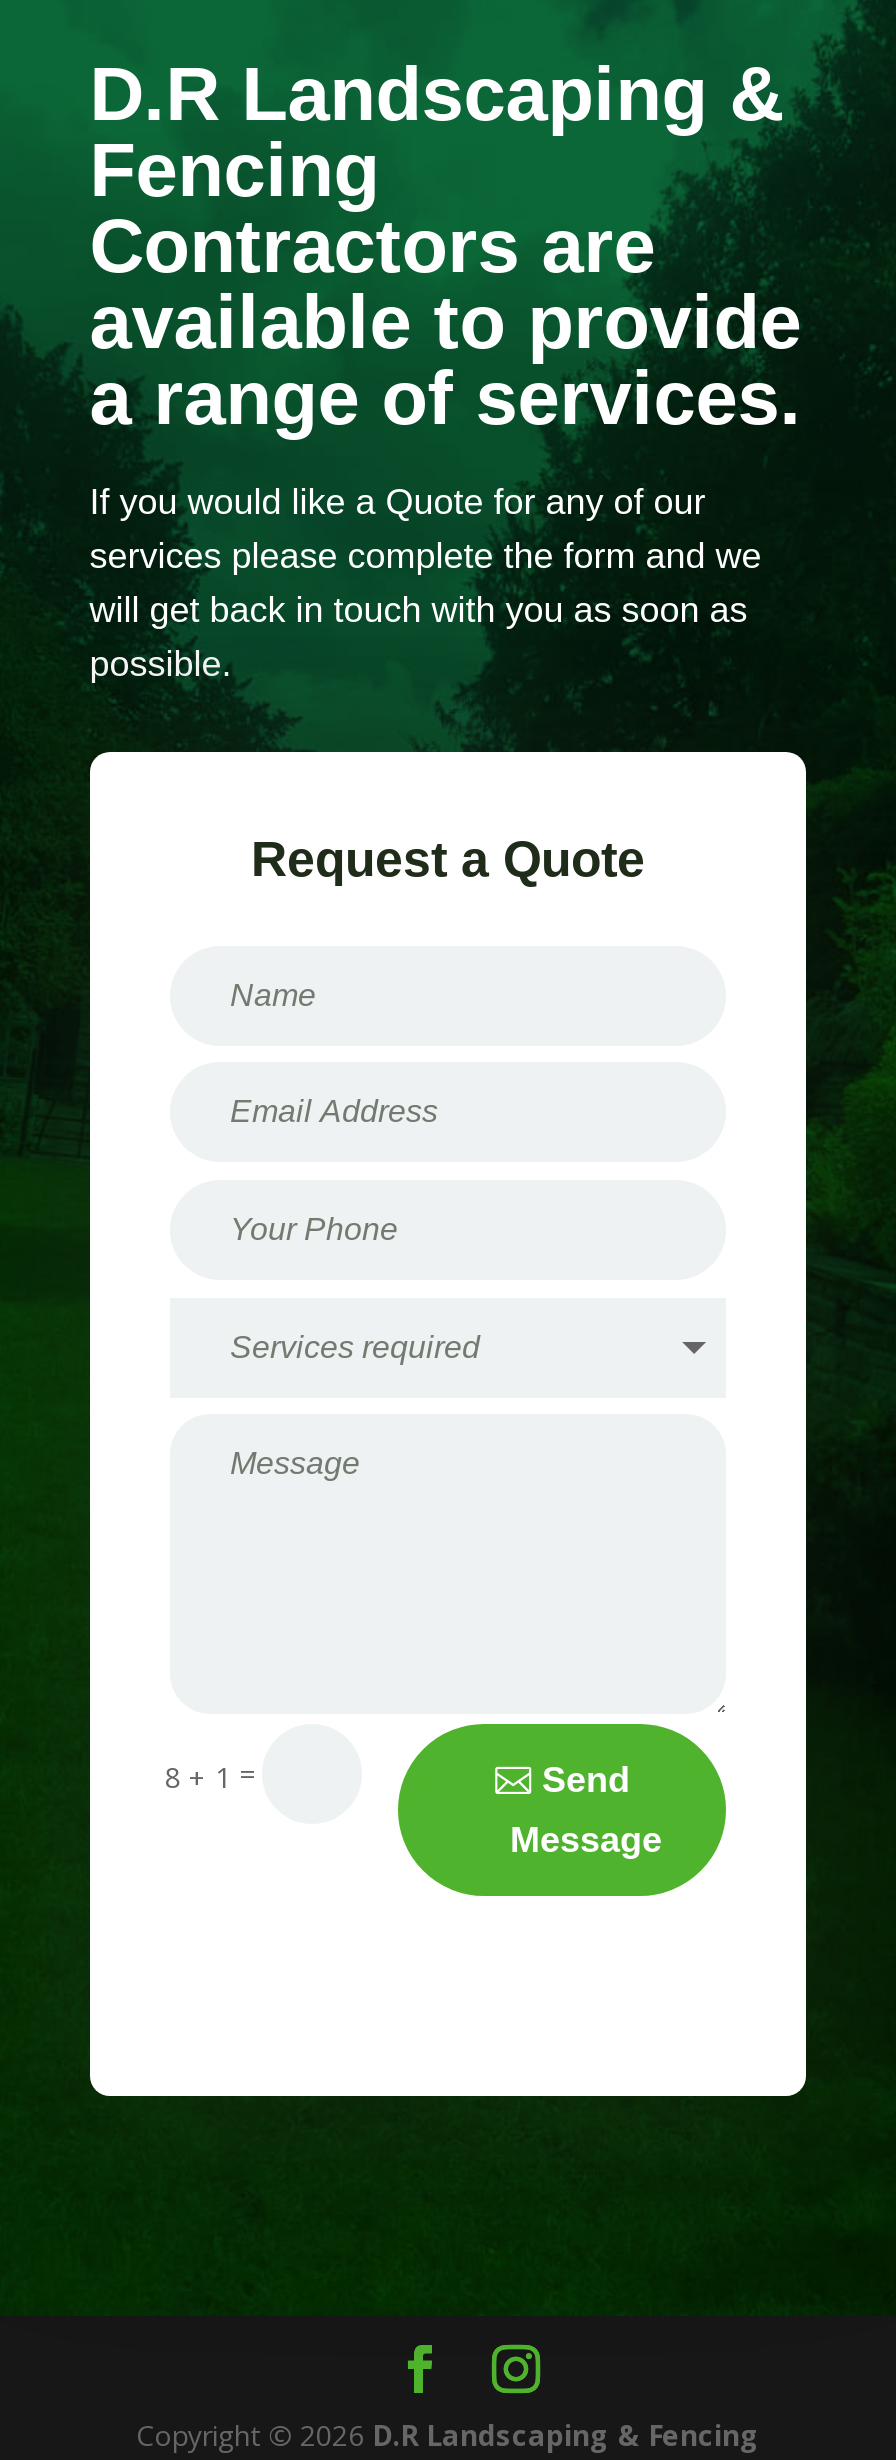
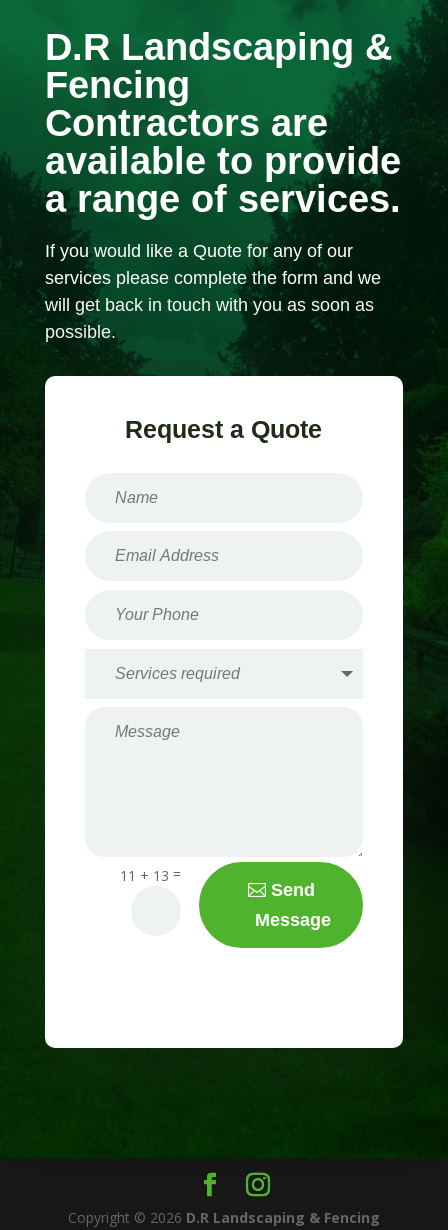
- 8 + 1 =
+ 11 + 13 =
